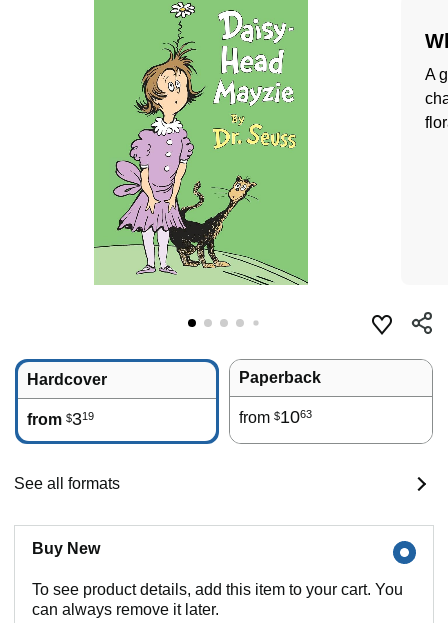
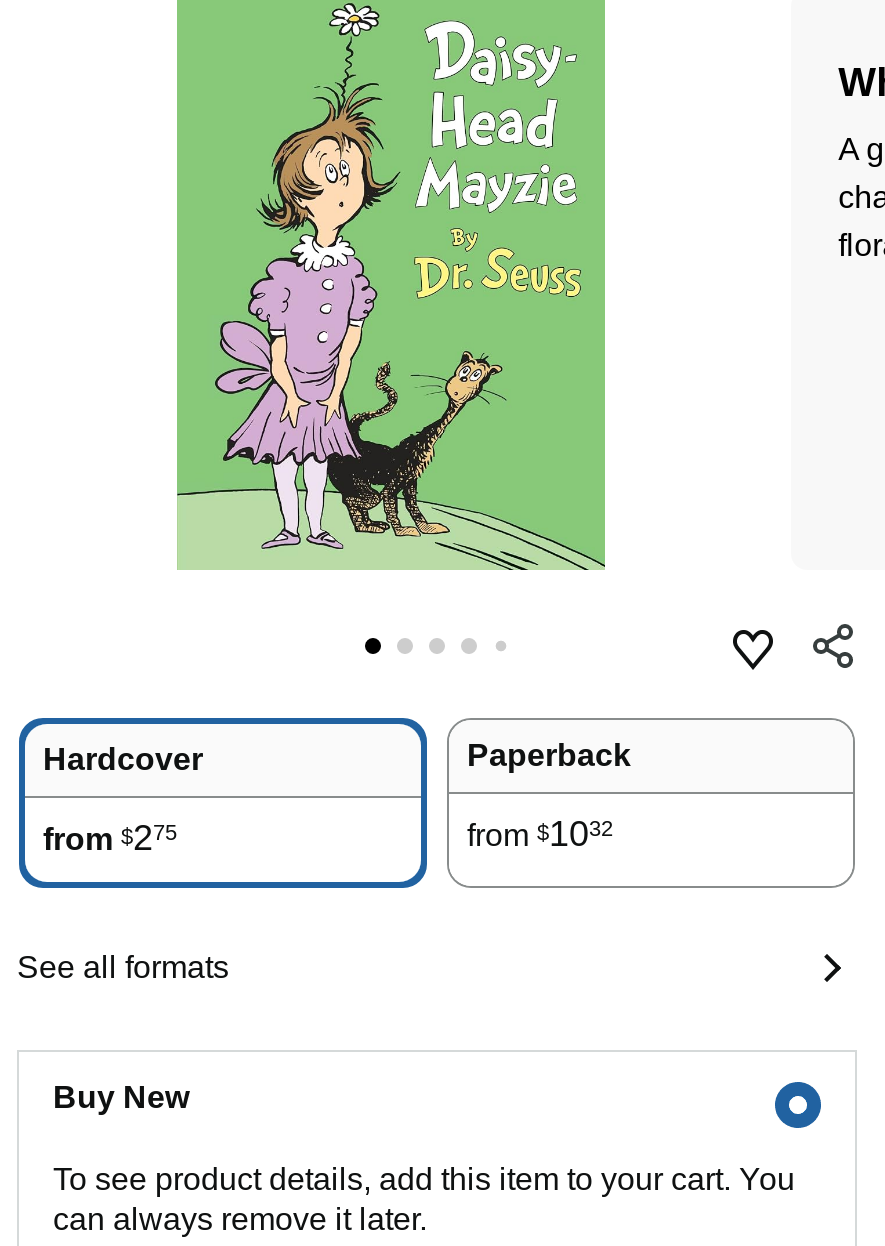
- from $319
+ from $275

- from $1063
+ from $1032
